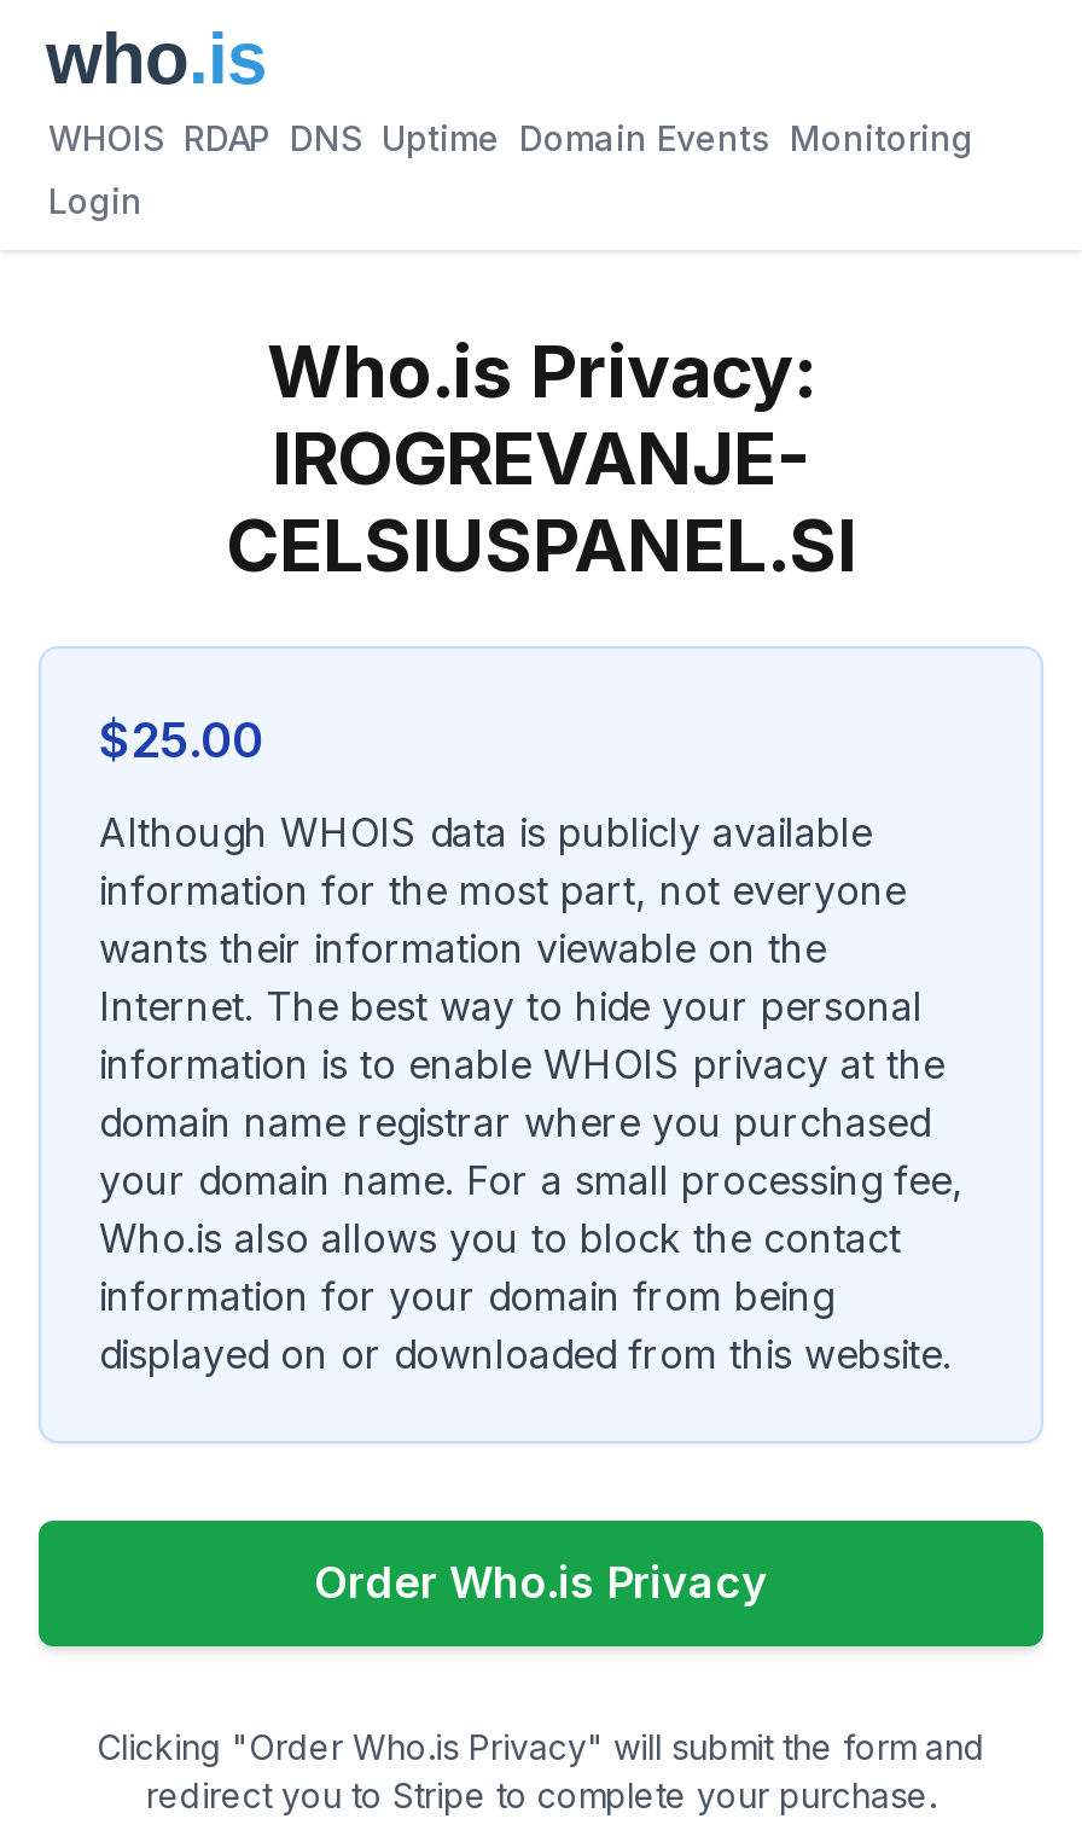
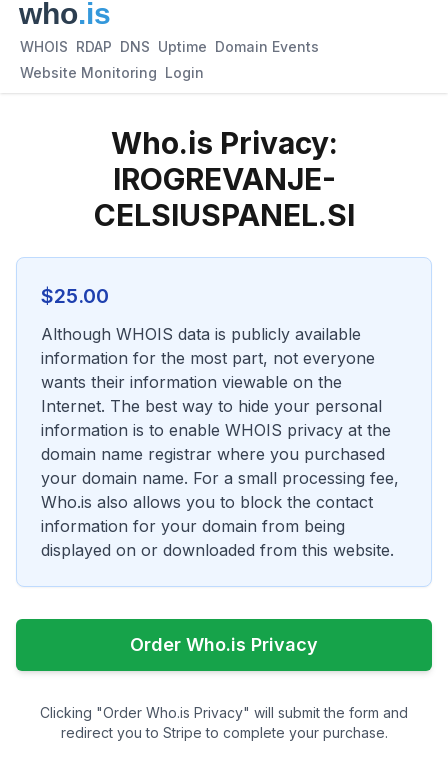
- WHOIS RDAP DNS Uptime Domain Events Monitoring
+ WHOIS RDAP DNS Uptime Domain Events

- Login
+ Website Monitoring Login
